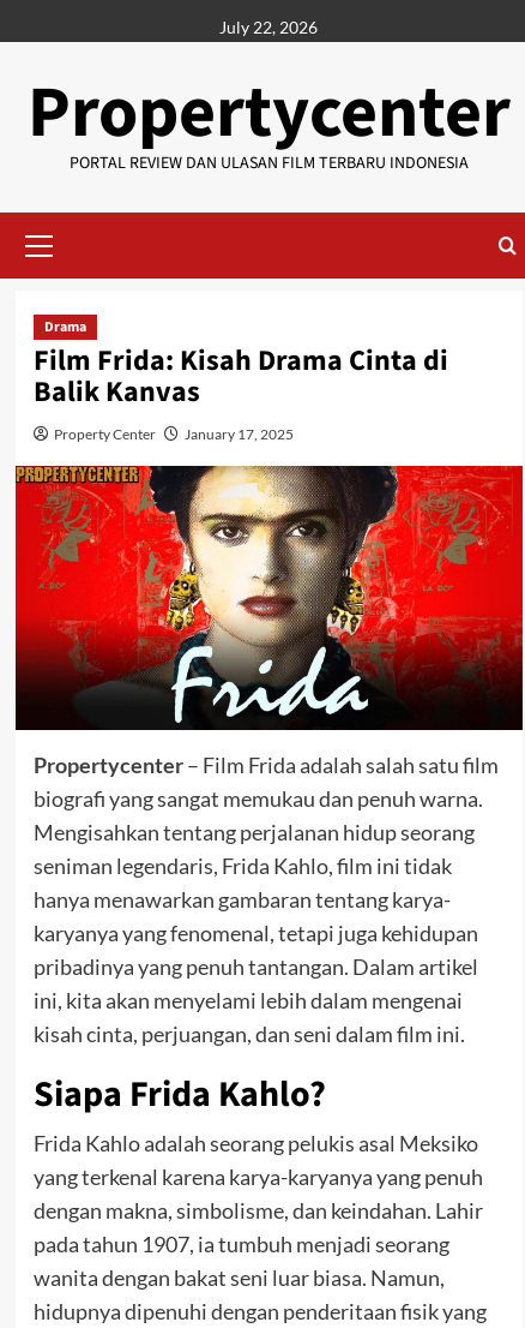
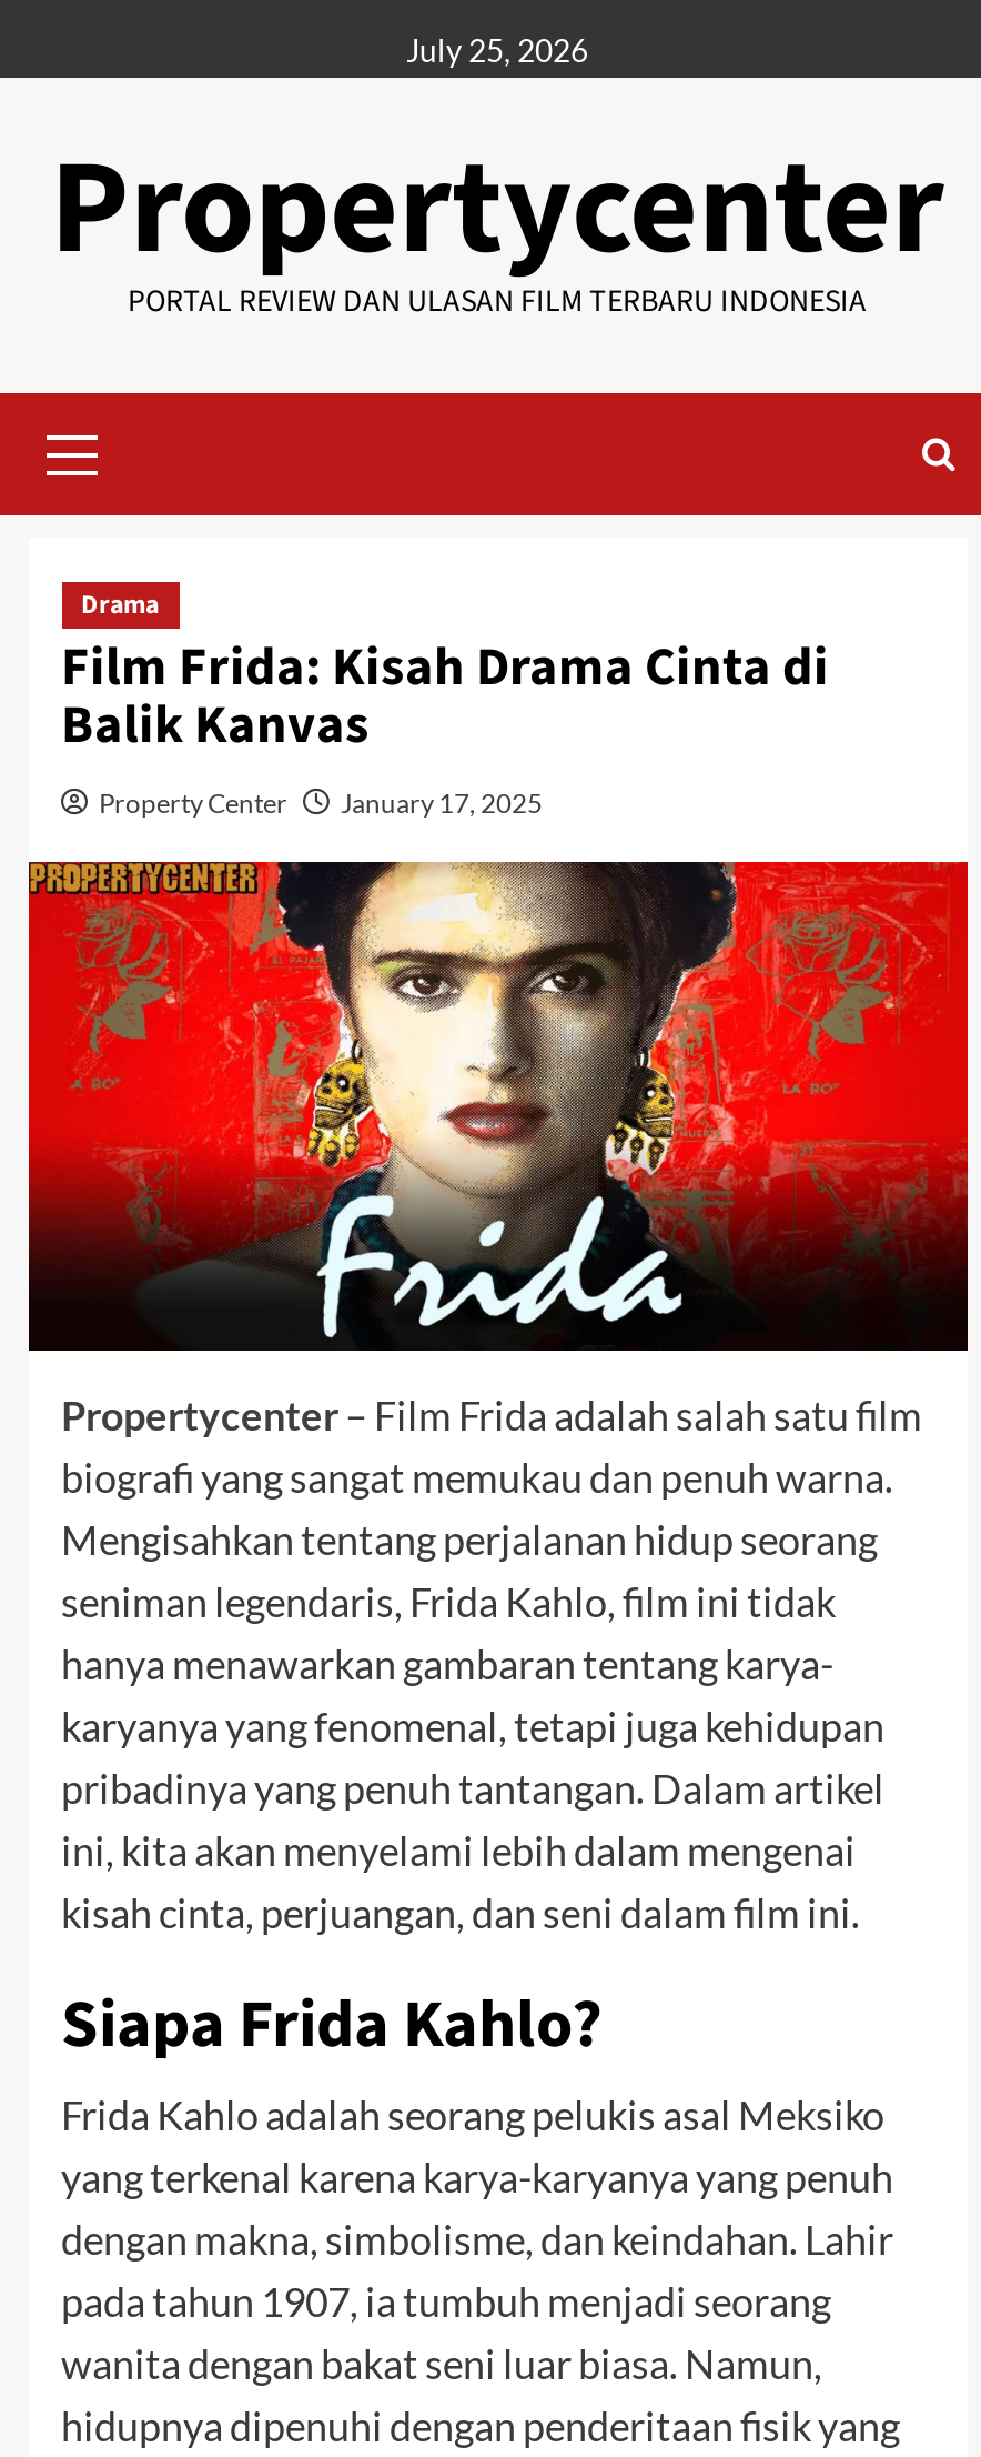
- July 22, 2026
+ July 25, 2026
